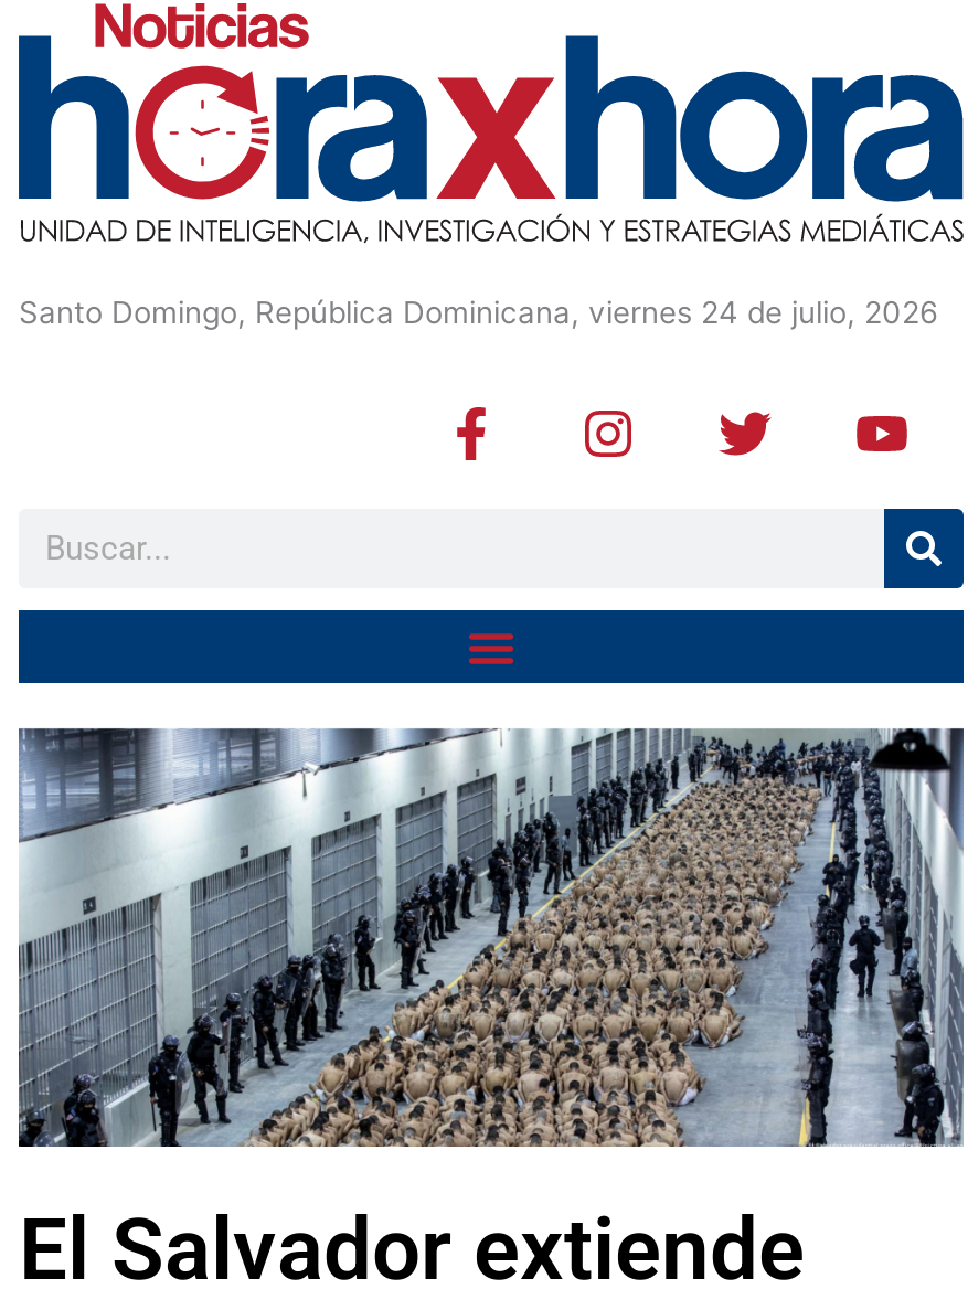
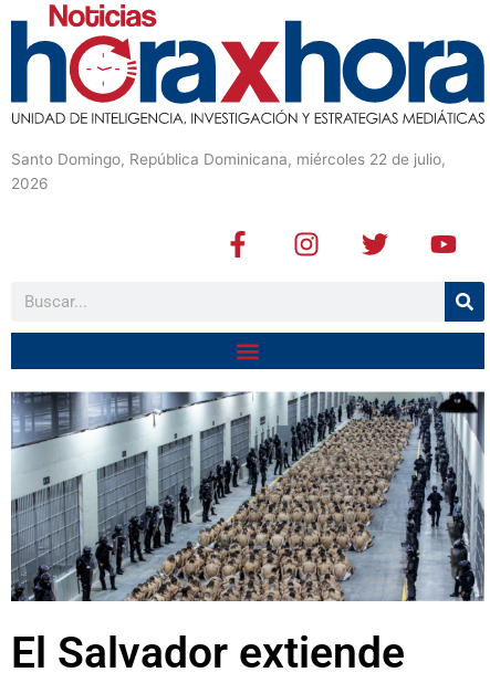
- Santo Domingo, República Dominicana, viernes 24 de julio, 2026
+ Santo Domingo, República Dominicana, miércoles 22 de julio,
+ 2026
